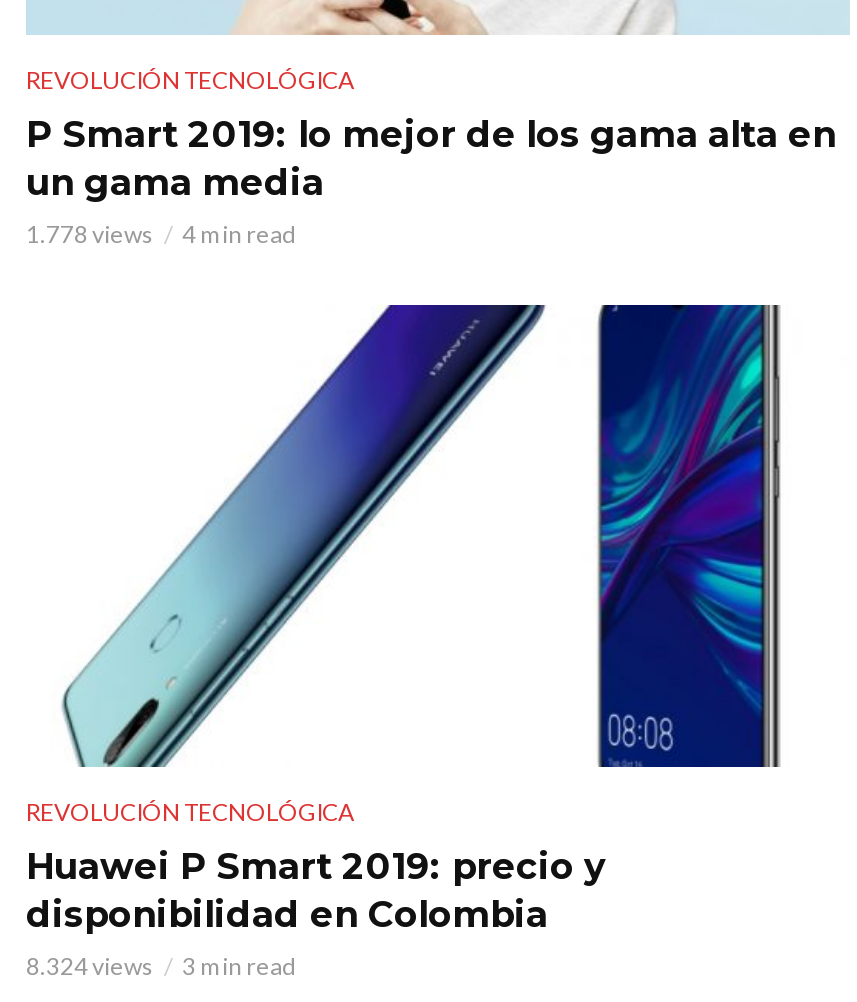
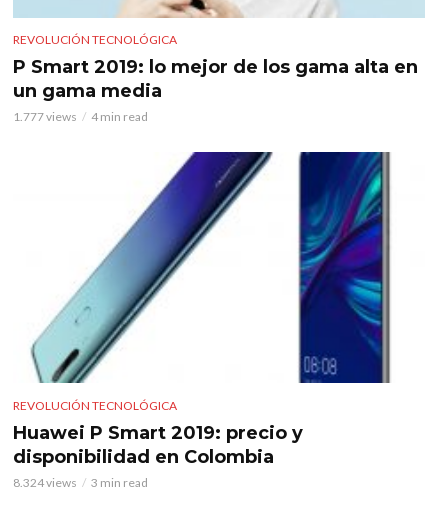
- 1.778 views 4 min read
+ 1.777 views 4 min read
